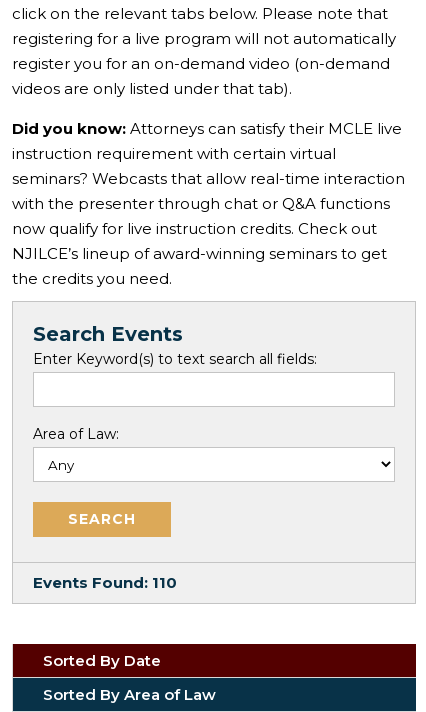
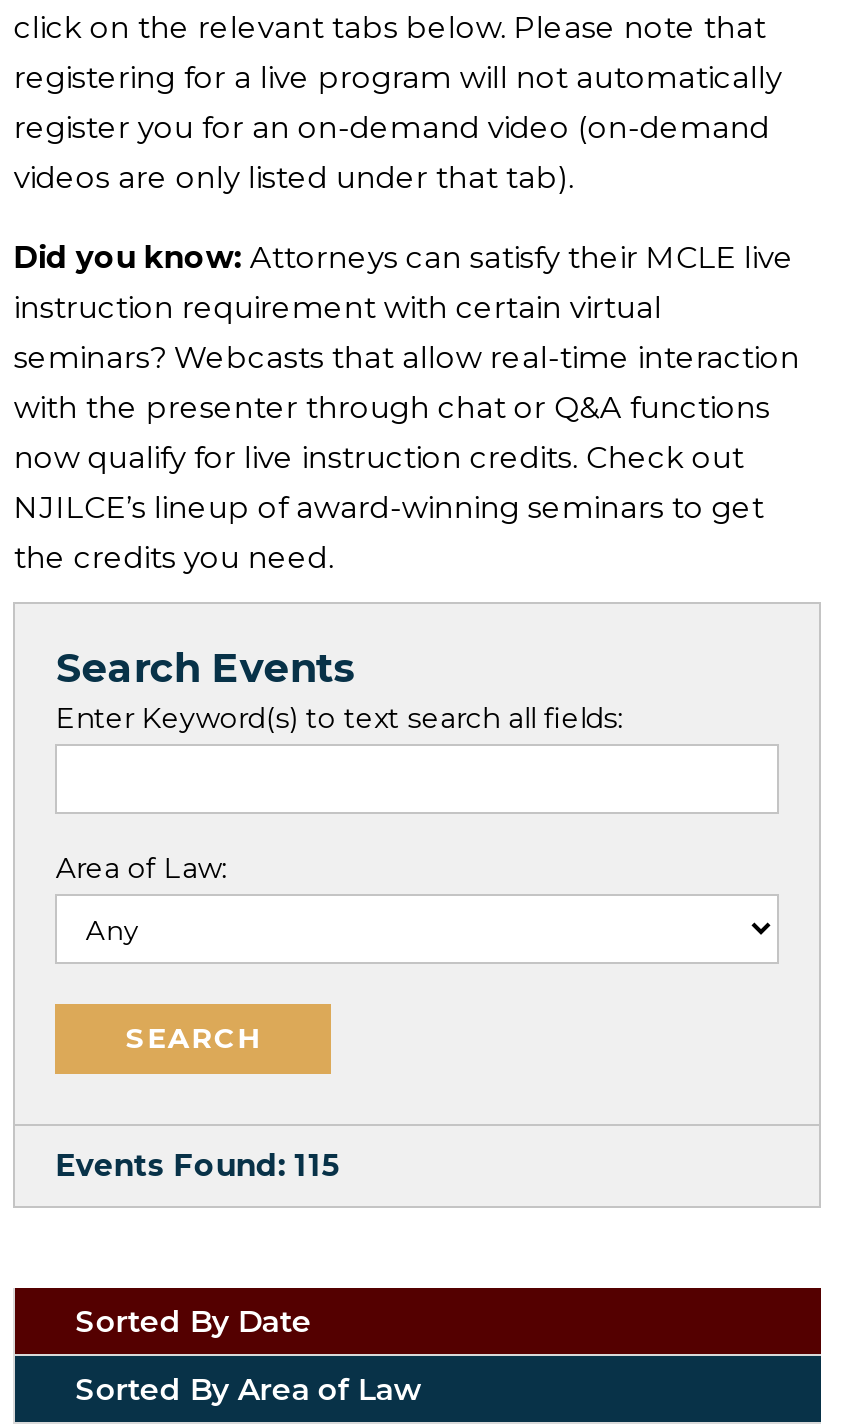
- Events Found: 110
+ Events Found: 115
